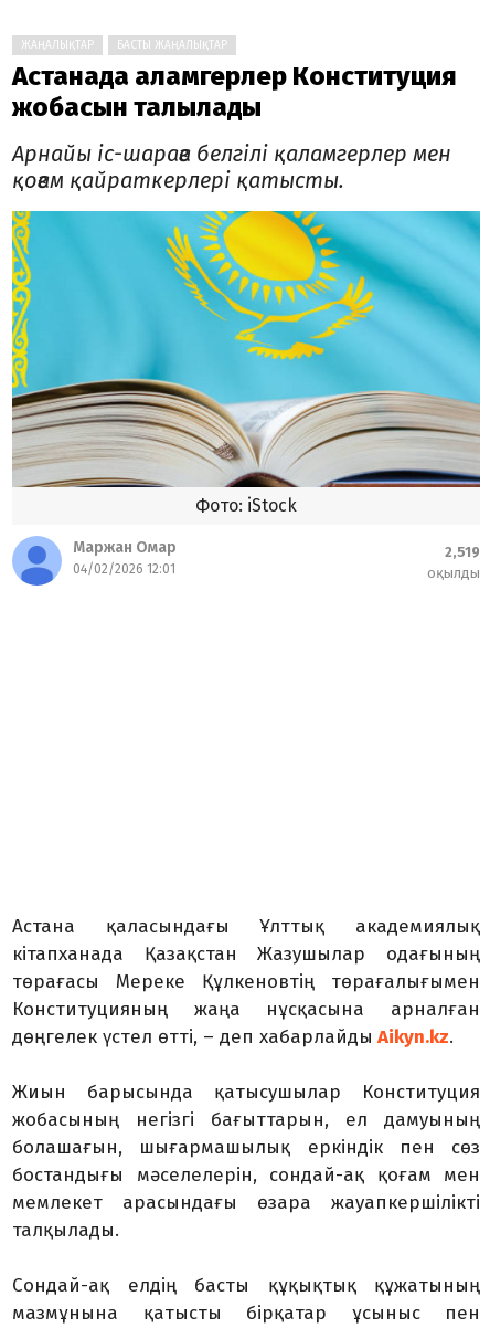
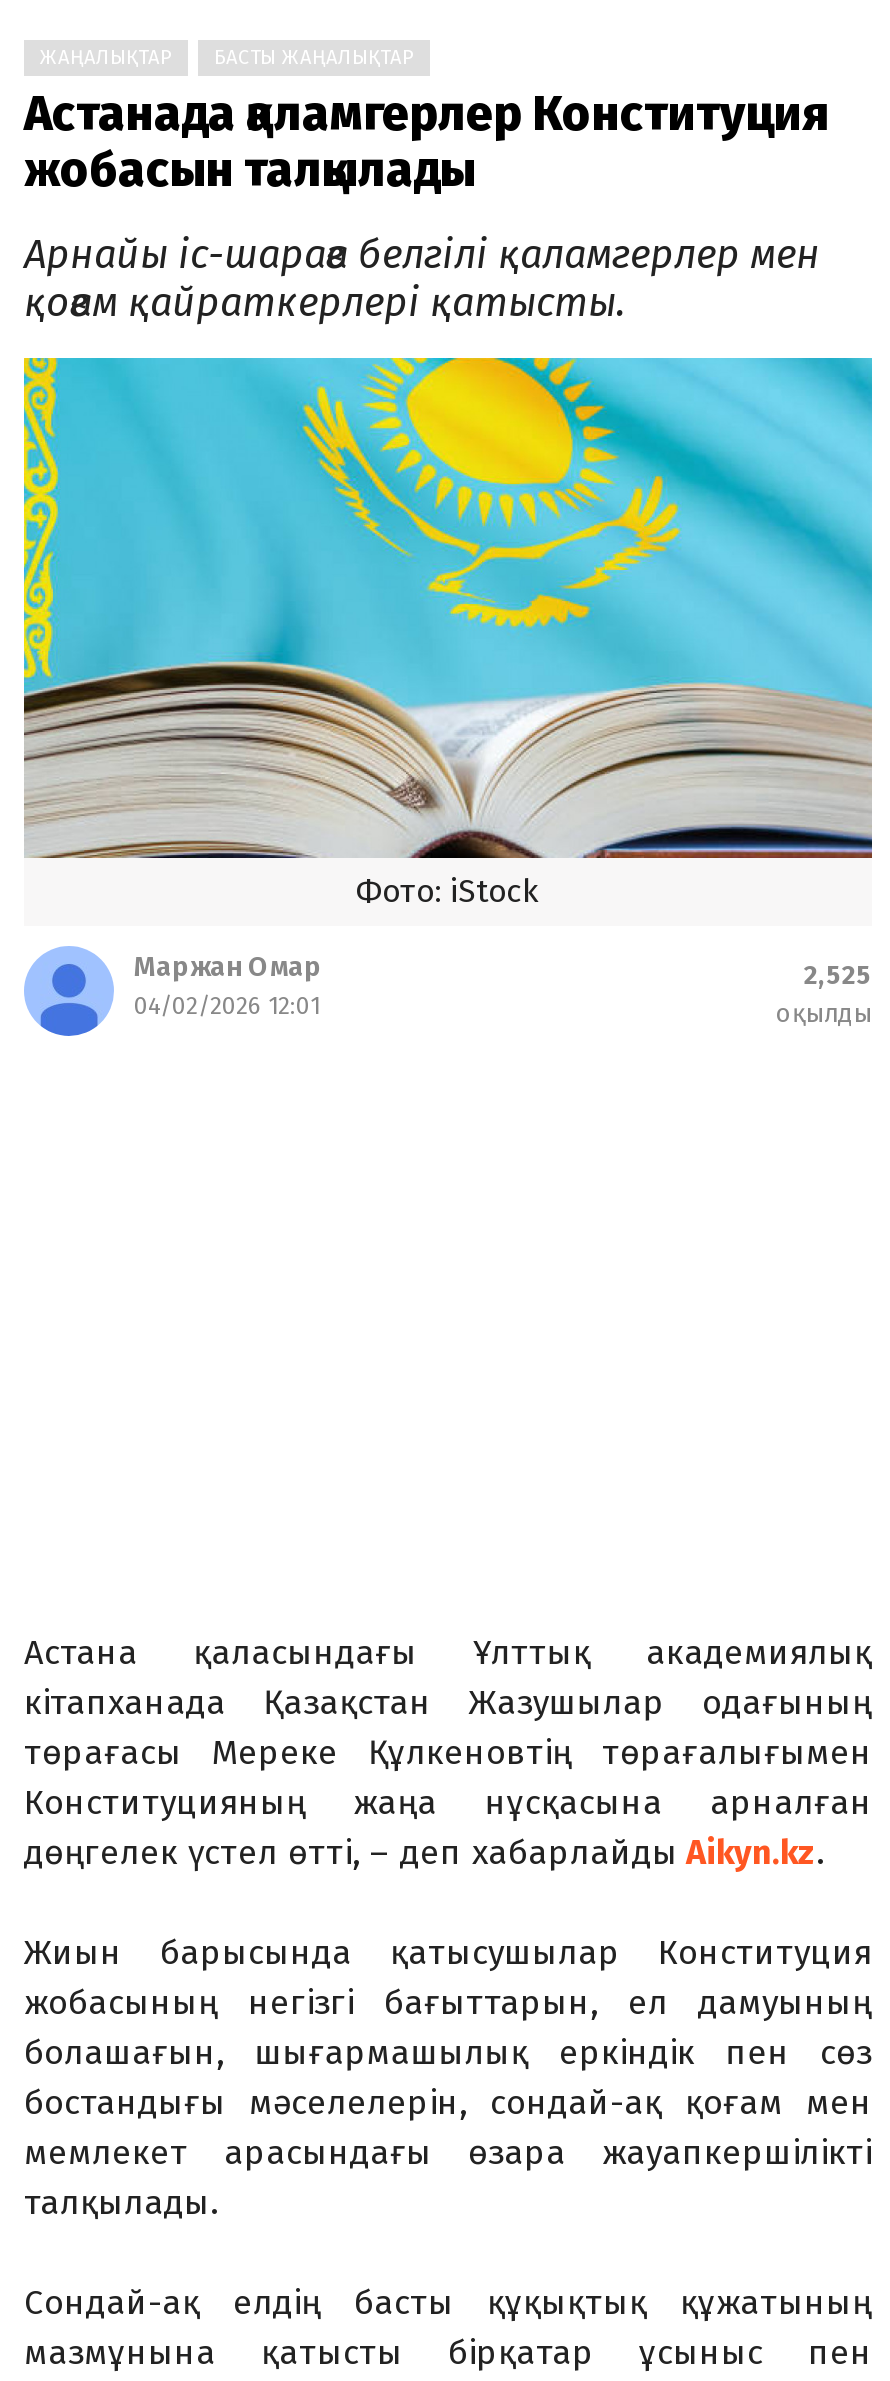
- 2,519
+ 2,525
